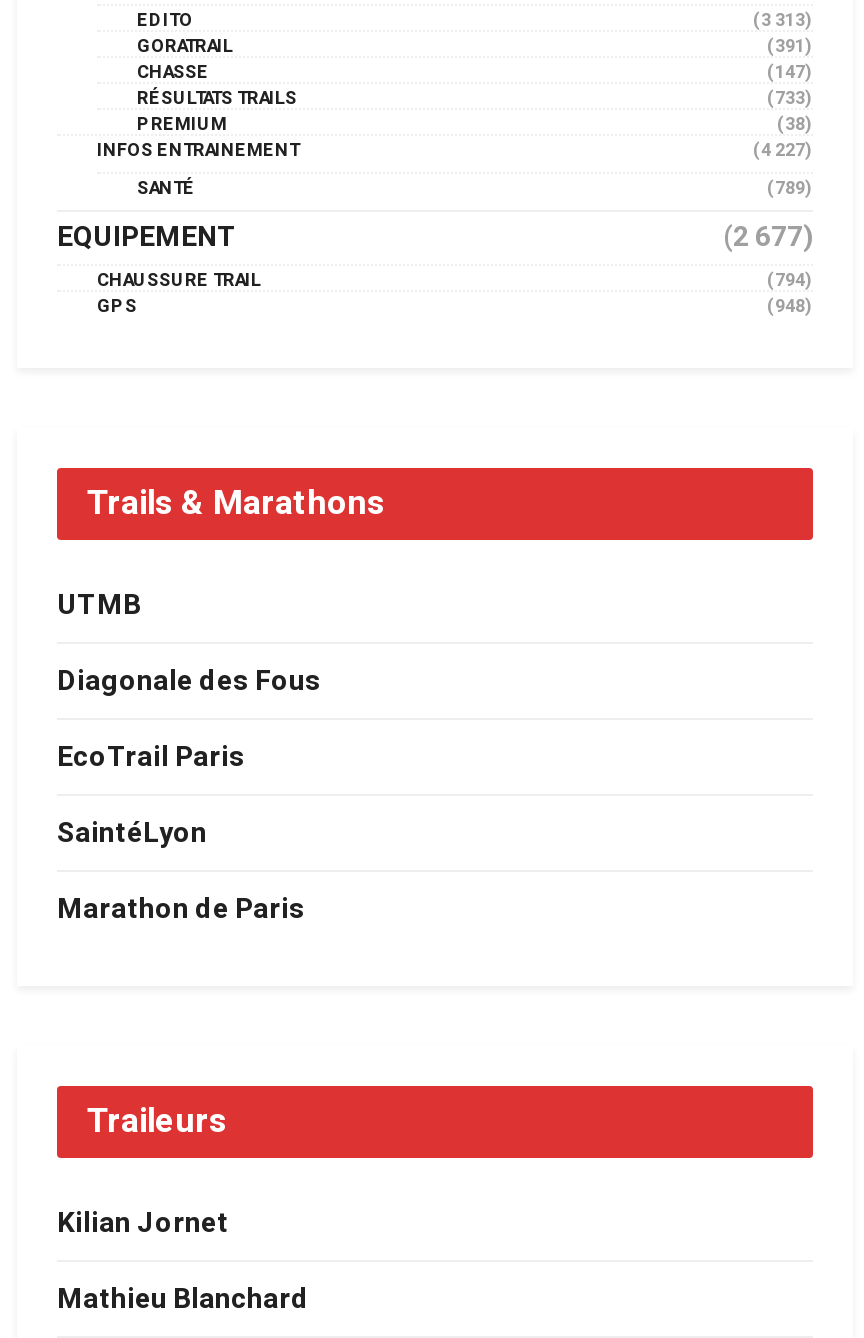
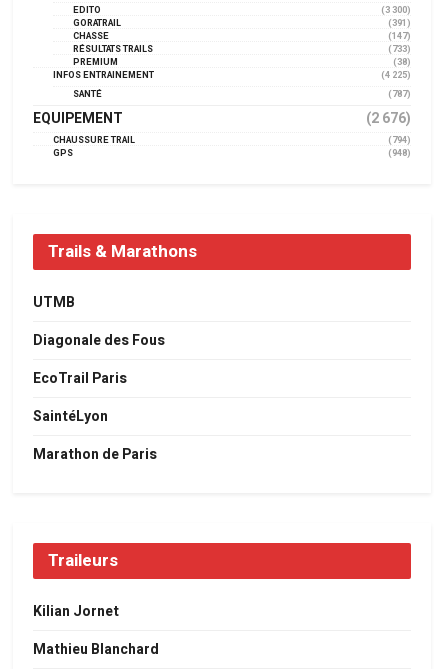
- (3 313)
+ (3 300)

- (4 227)
+ (4 225)

- (789)
+ (787)

- (2 677)
+ (2 676)
